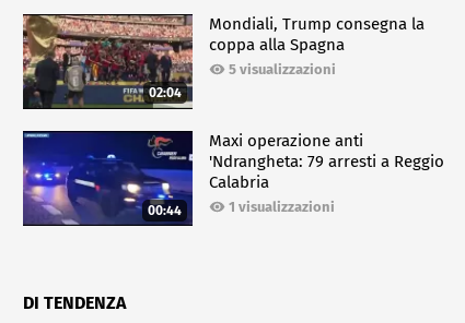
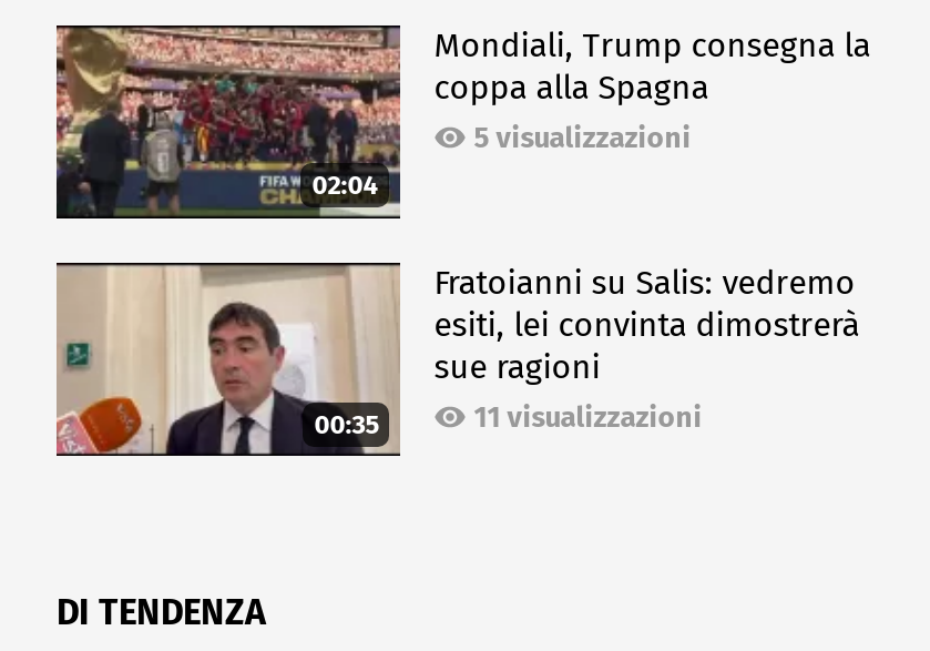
- [image]
- 00:44
+ [image]
+ 00:35

- Maxi operazione anti
- 'Ndrangheta: 79 arresti a Reggio
- Calabria
- 1 visualizzazioni
+ Fratoianni su Salis: vedremo
+ esiti, lei convinta dimostrerà
+ sue ragioni
+ 11 visualizzazioni
